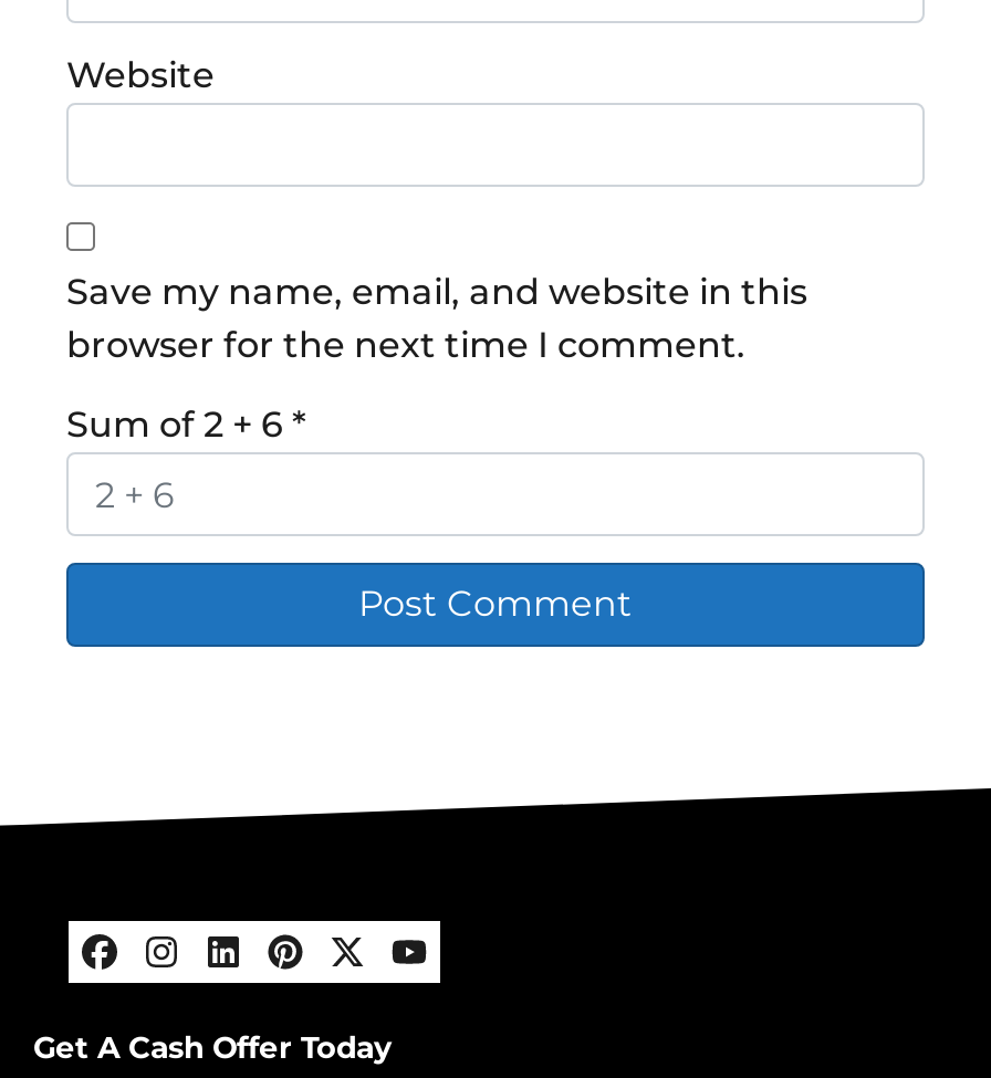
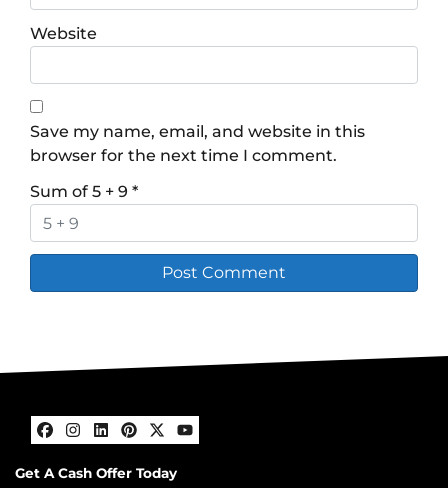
- Sum of 2 + 6 *
+ Sum of 5 + 9 *
